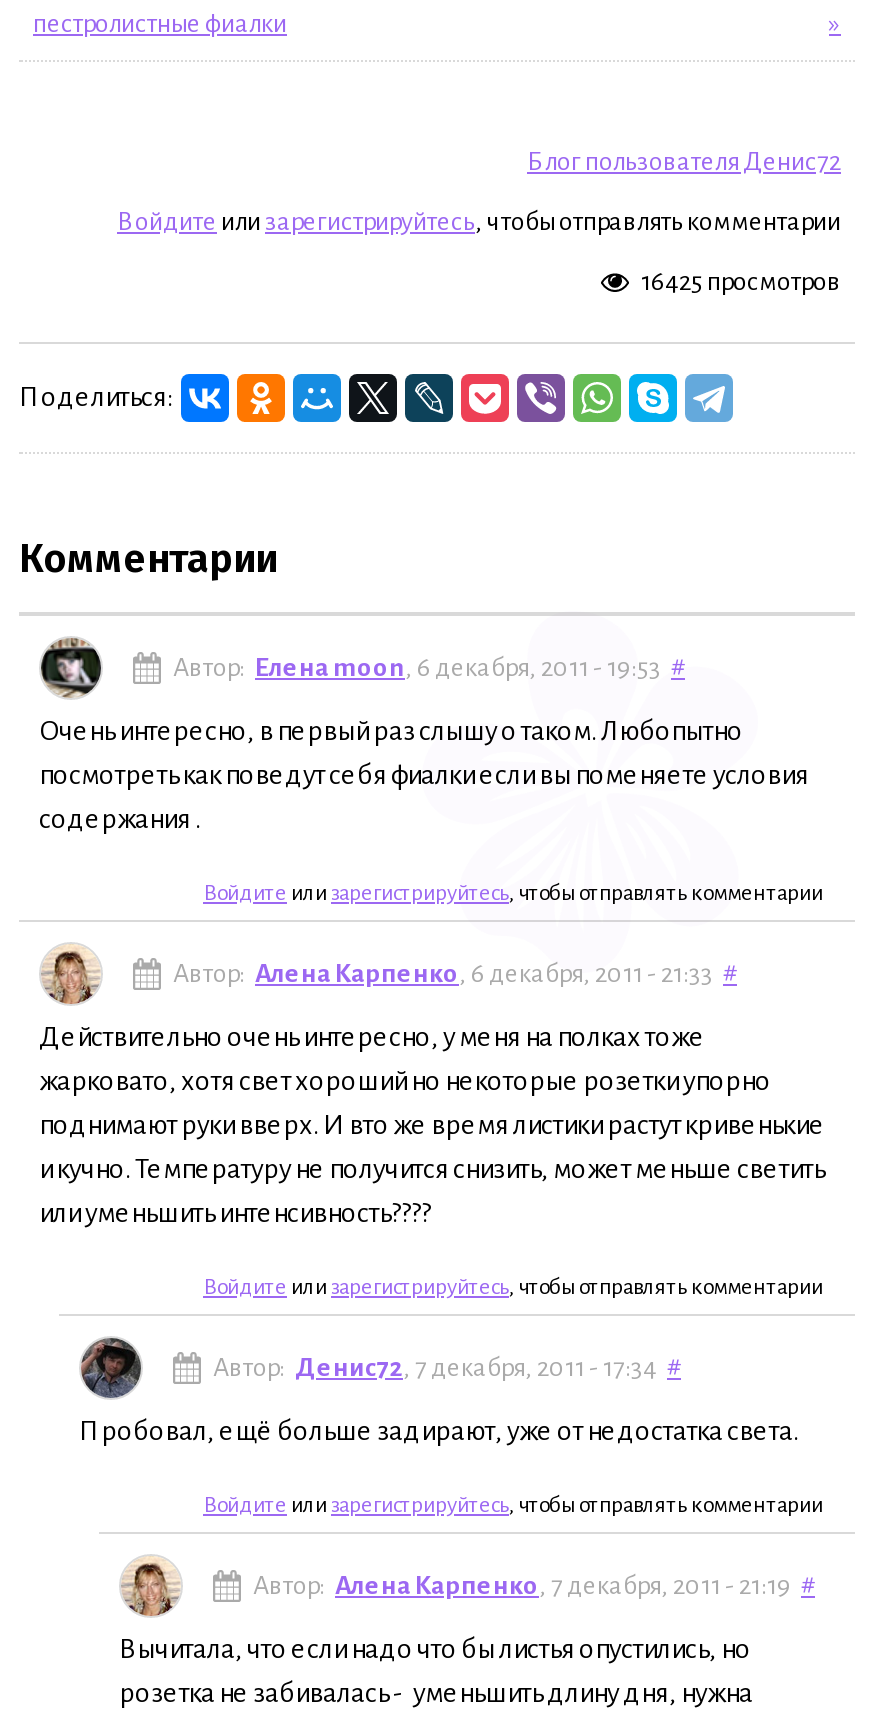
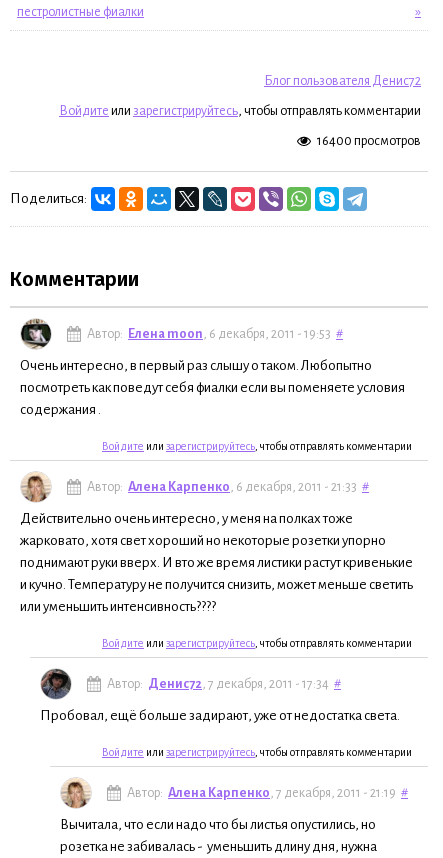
- 16425 просмотров
+ 16400 просмотров
